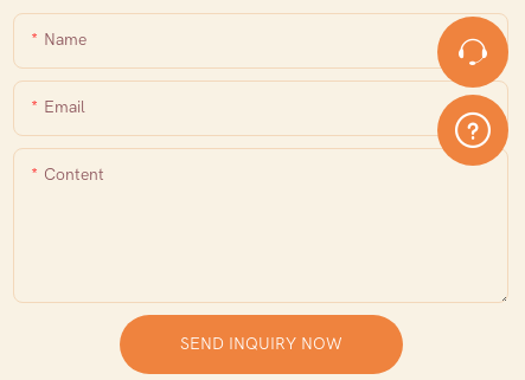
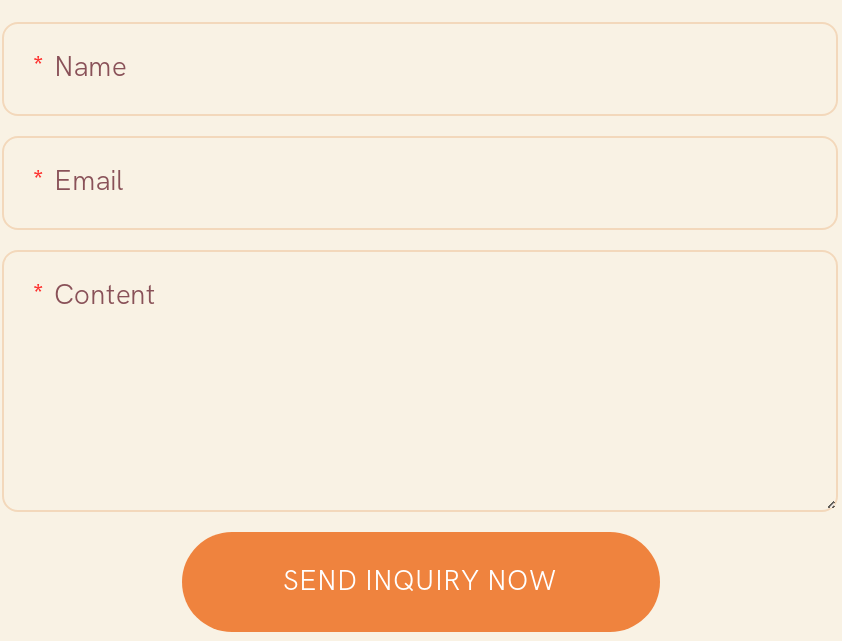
- [image]
